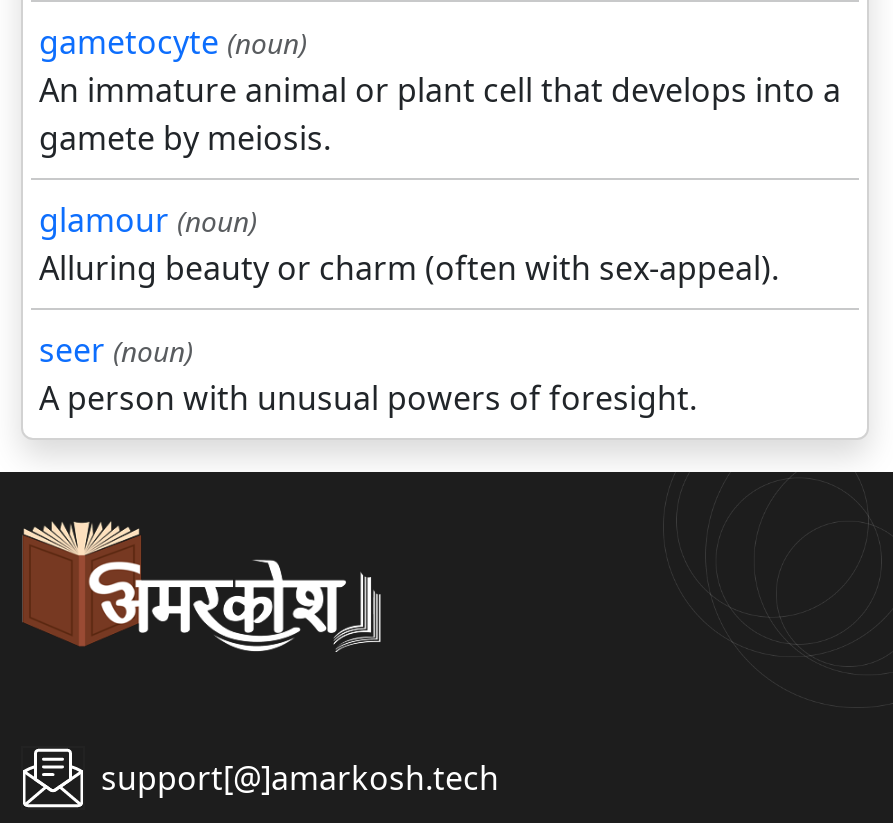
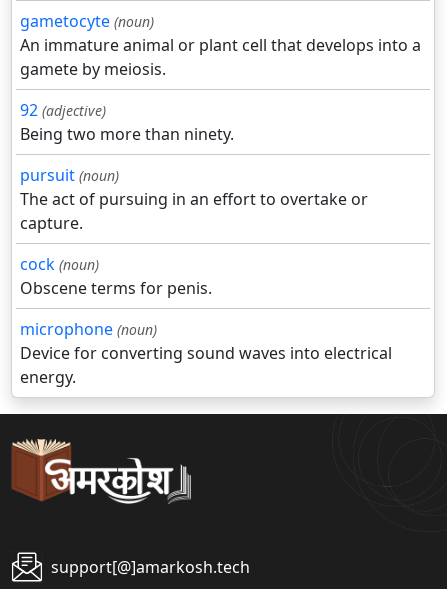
- glamour (noun)
- Alluring beauty or charm (often with sex-appeal).
- seer (noun)
- A person with unusual powers of foresight.
+ 92 (adjective)
+ Being two more than ninety.
+ pursuit (noun)
+ The act of pursuing in an effort to overtake or
+ capture.
+ cock (noun)
+ Obscene terms for penis.
+ microphone (noun)
+ Device for converting sound waves into electrical
+ energy.
